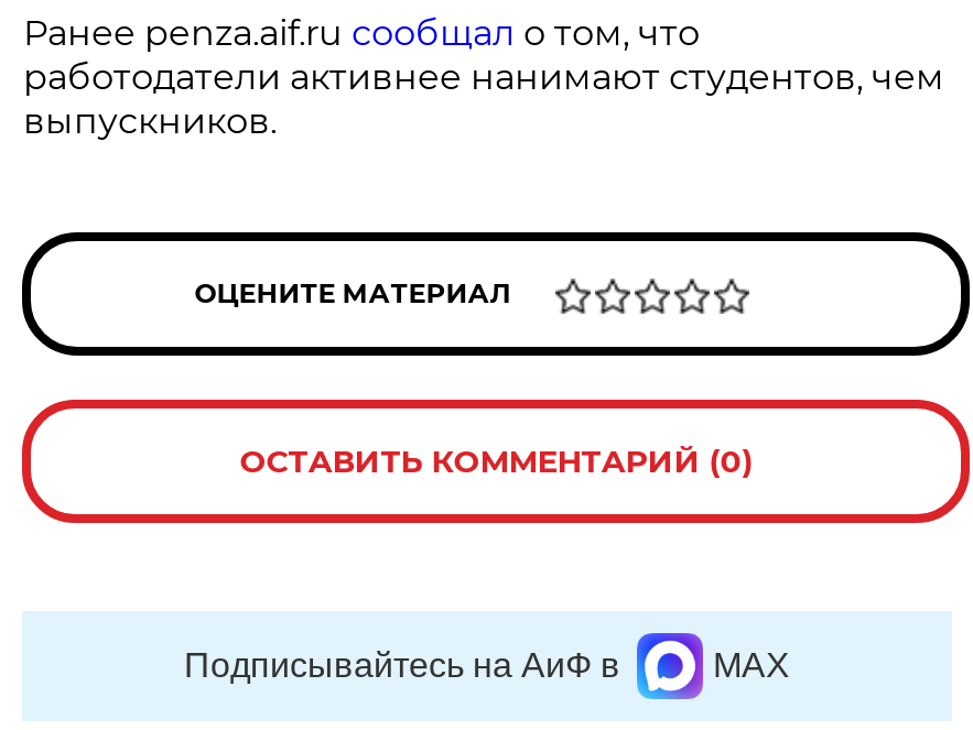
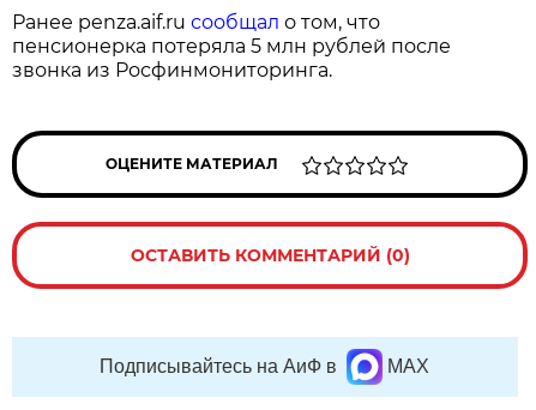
- работодатели активнее нанимают студентов, чем
- выпускников.
+ пенсионерка потеряла 5 млн рублей после
+ звонка из Росфинмониторинга.
